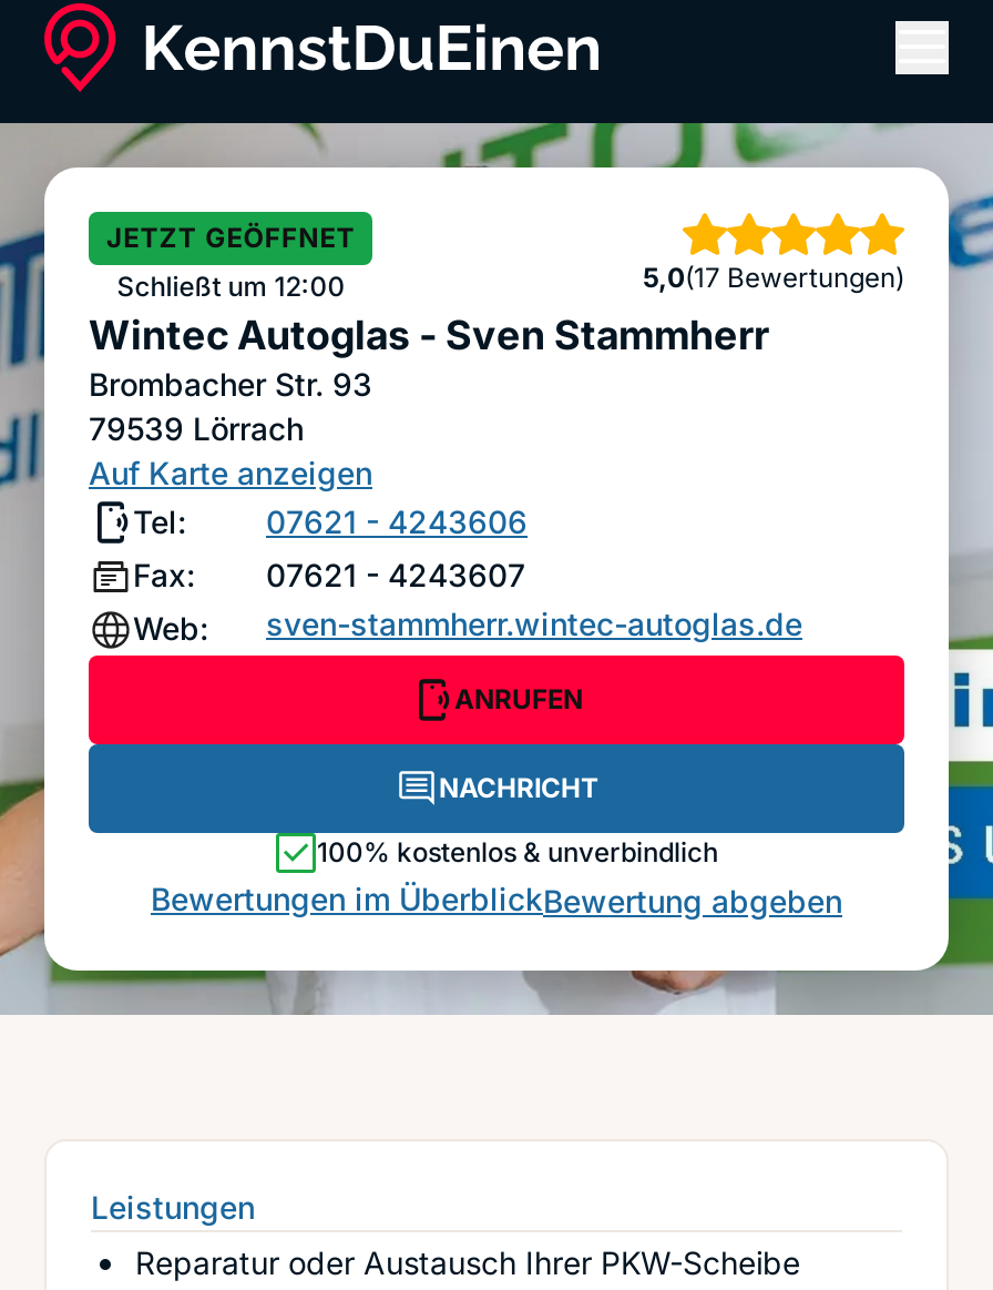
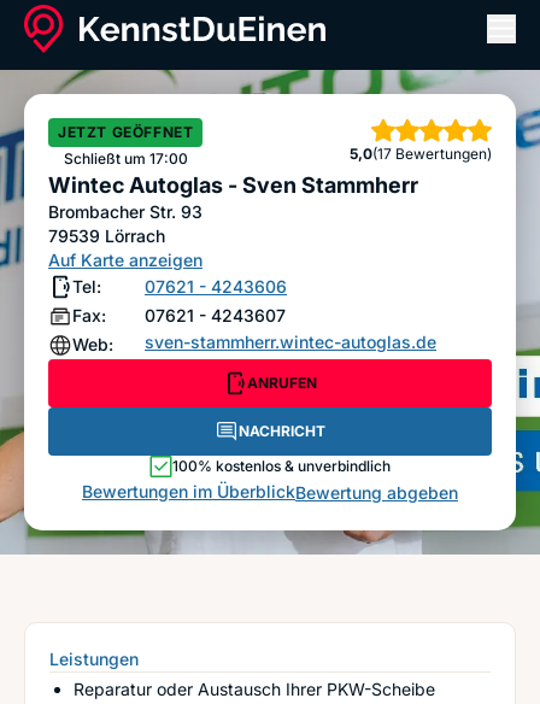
- Schließt um 12:00
+ Schließt um 17:00
